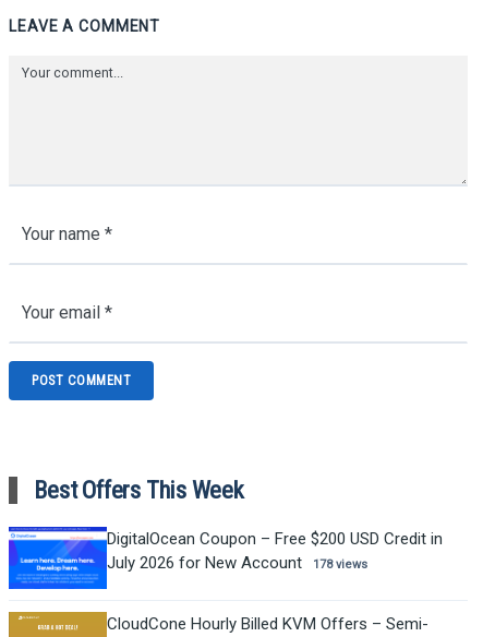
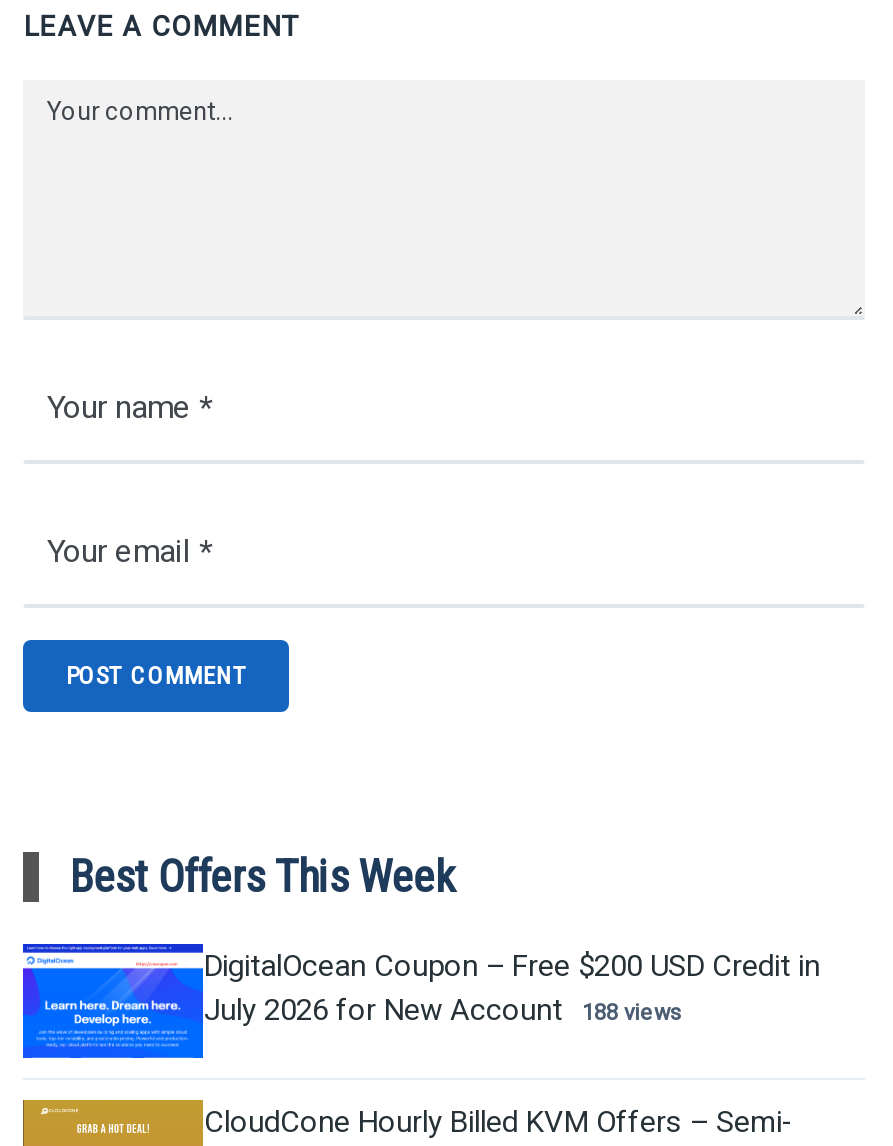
- July 2026 for New Account 178 views
+ July 2026 for New Account 188 views
